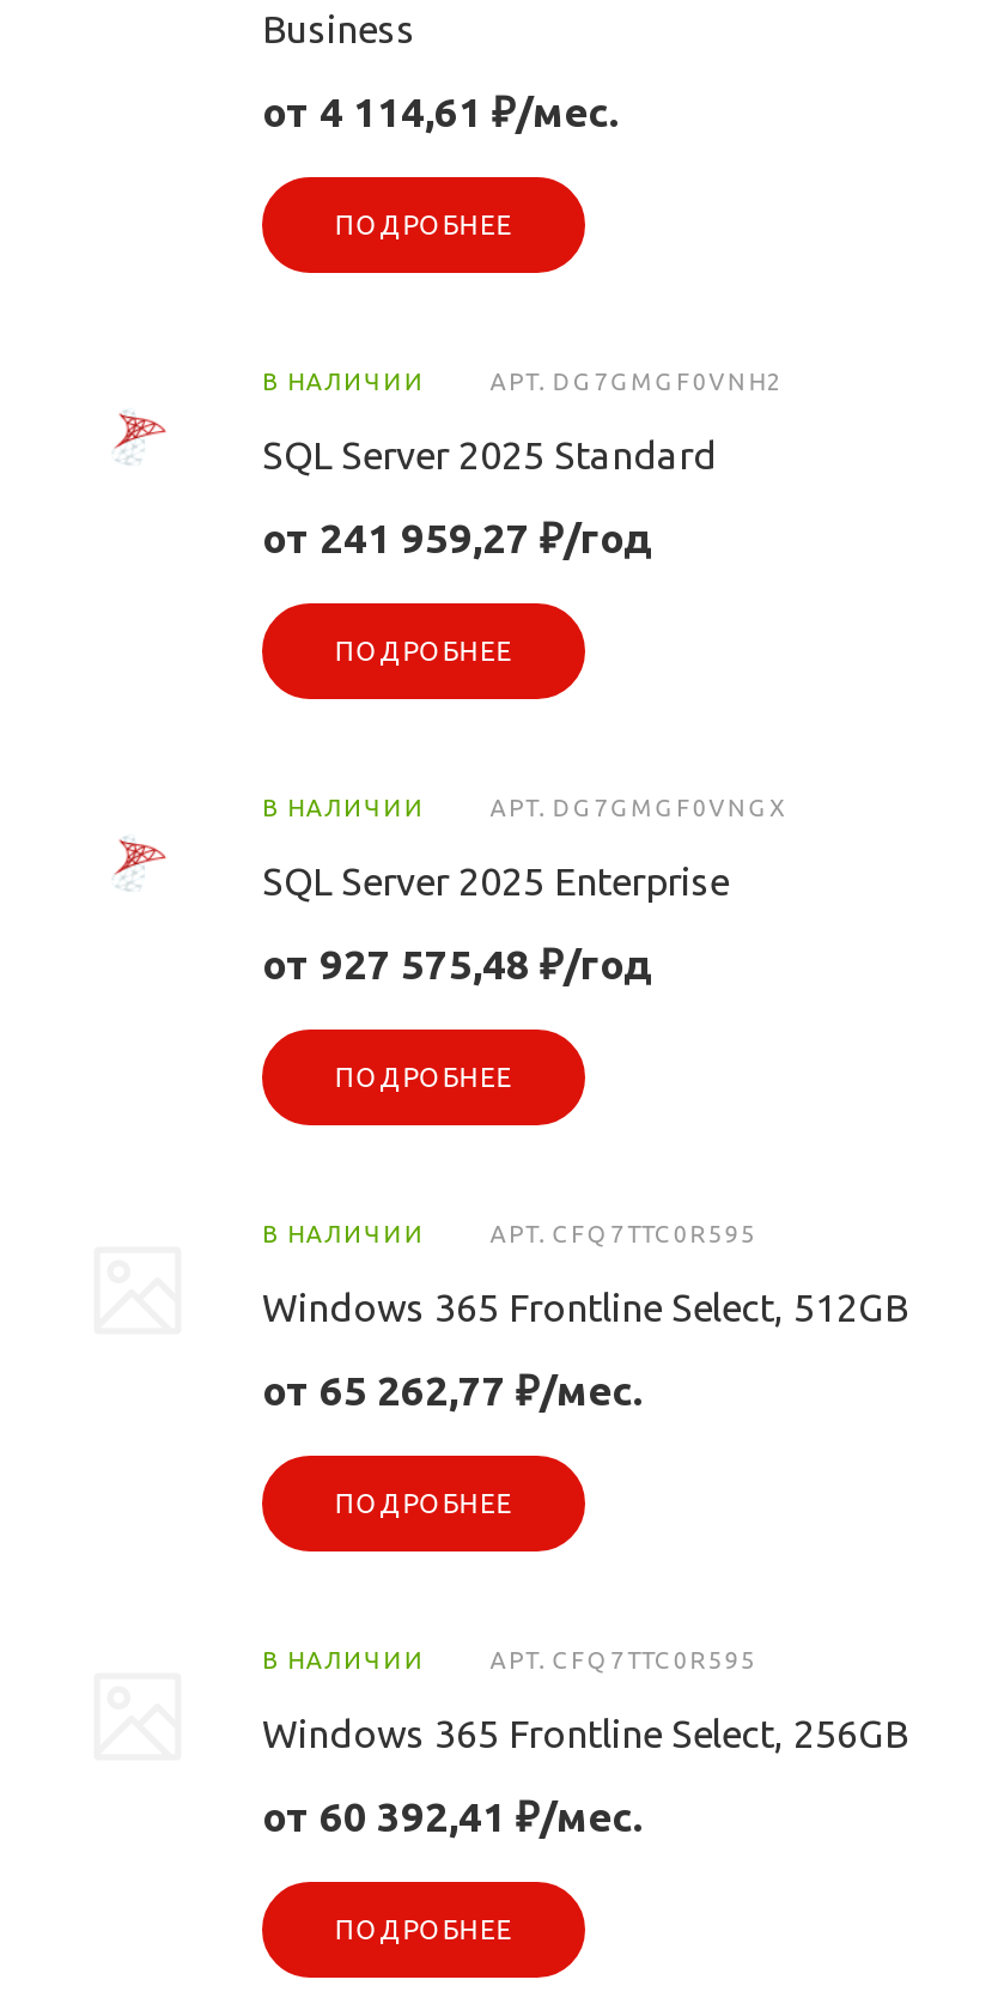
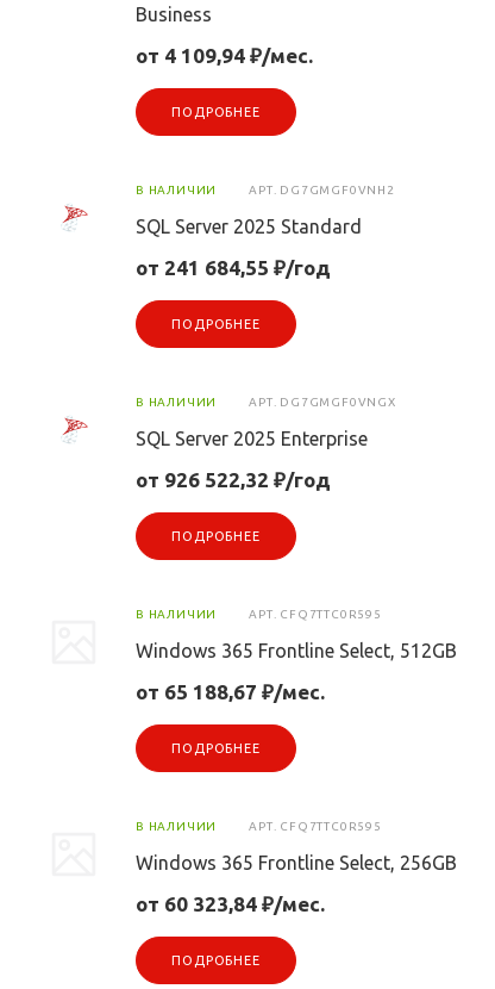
- от 4 114,61 ₽/мес.
+ от 4 109,94 ₽/мес.

- от 241 959,27 ₽/год
+ от 241 684,55 ₽/год

- от 927 575,48 ₽/год
+ от 926 522,32 ₽/год

- от 65 262,77 ₽/мес.
+ от 65 188,67 ₽/мес.

- от 60 392,41 ₽/мес.
+ от 60 323,84 ₽/мес.
